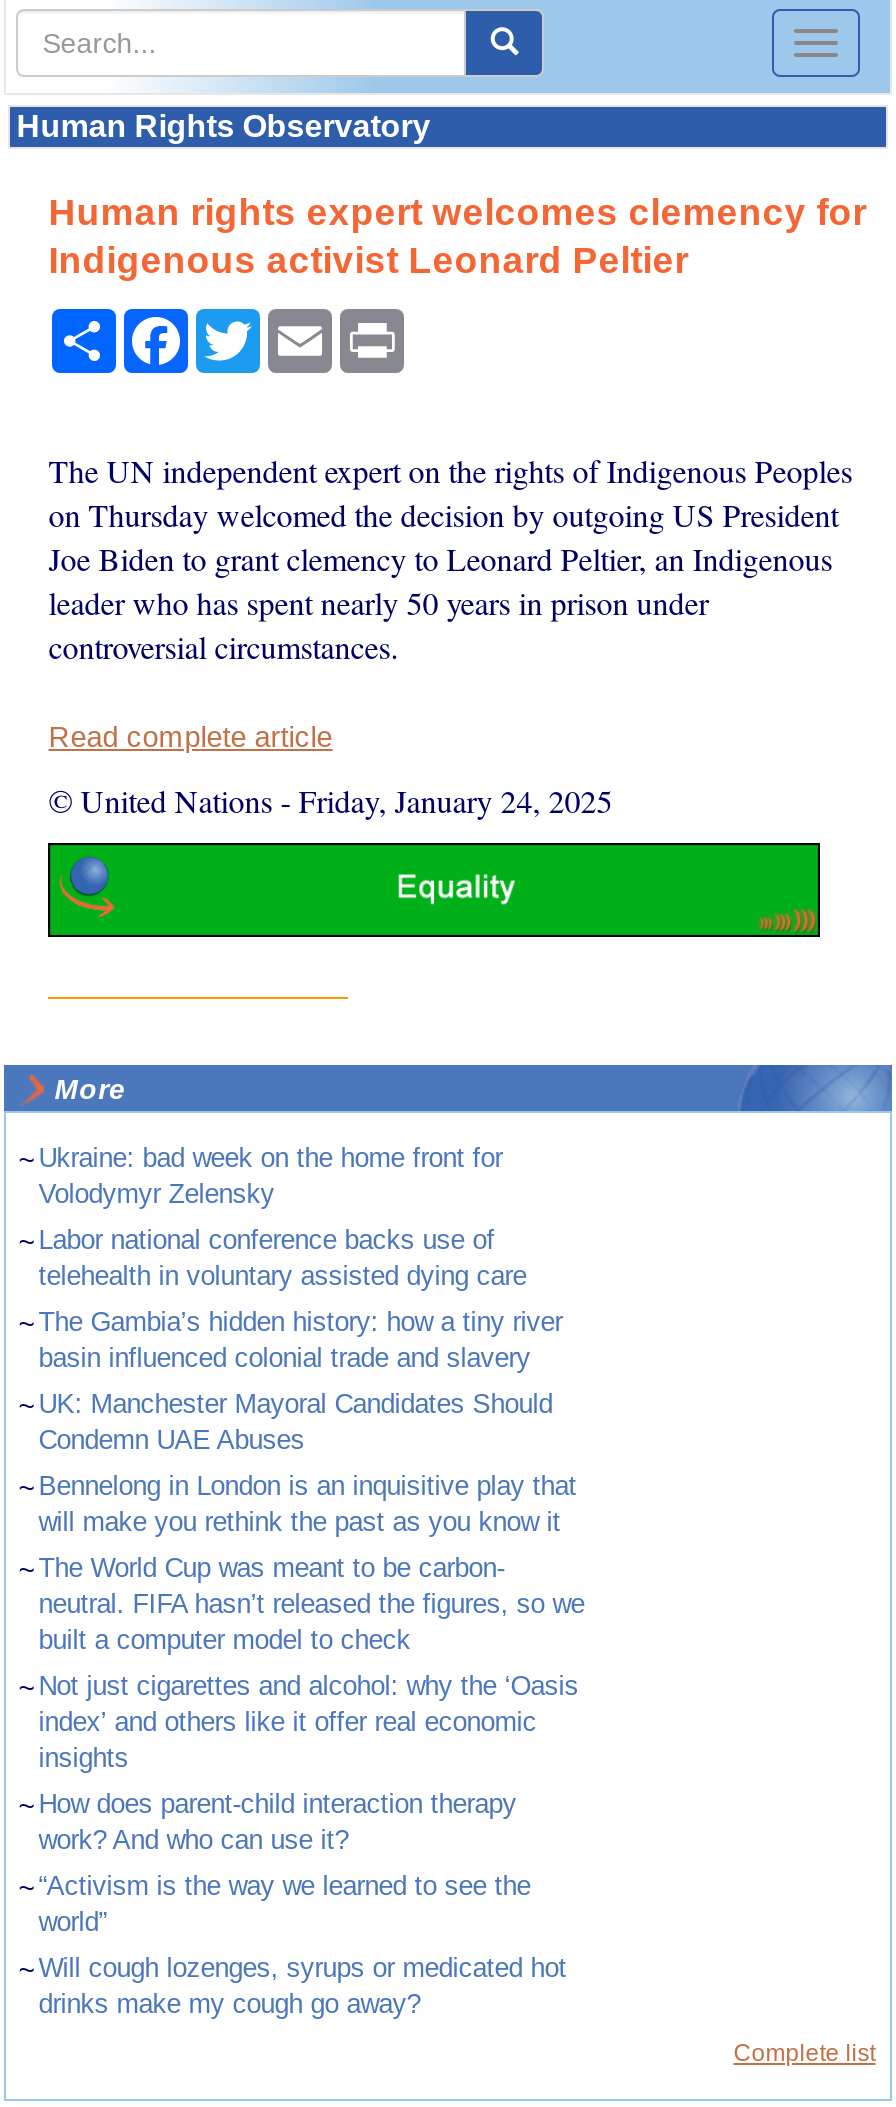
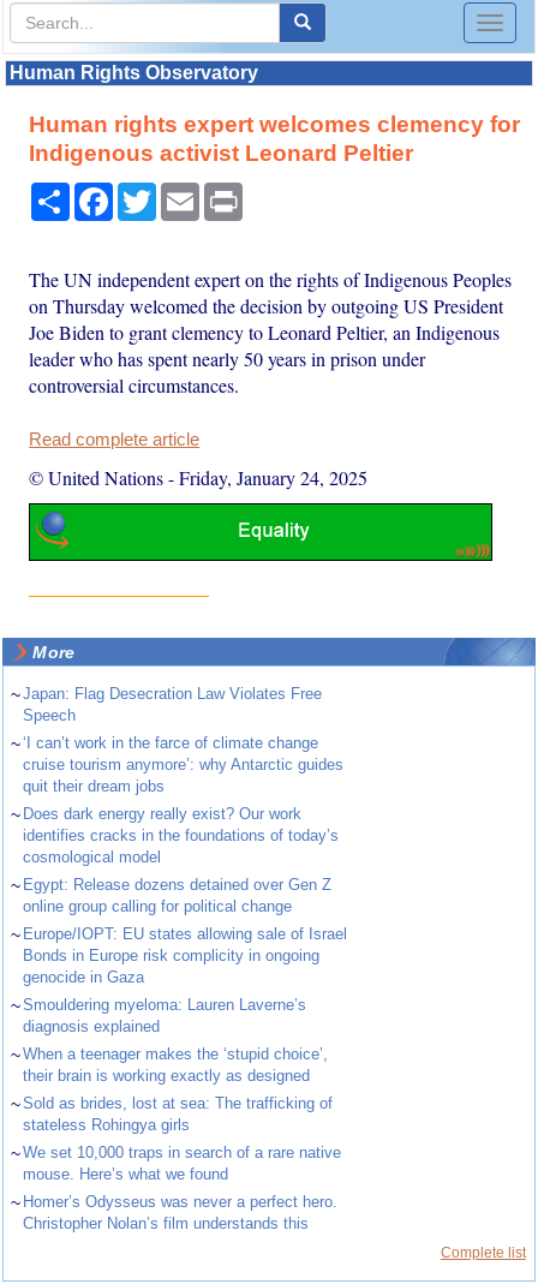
- ~ Ukraine: bad week on the home front for
- Volodymyr Zelensky
+ ~ Japan: Flag Desecration Law Violates Free
+ Speech

- ~ Labor national conference backs use of
- telehealth in voluntary assisted dying care
+ ~ ‘I can’t work in the farce of climate change
+ cruise tourism anymore’: why Antarctic guides
+ quit their dream jobs

- ~ The Gambia’s hidden history: how a tiny river
- basin influenced colonial trade and slavery
+ ~ Does dark energy really exist? Our work
+ identifies cracks in the foundations of today’s
+ cosmological model

- ~ UK: Manchester Mayoral Candidates Should
- Condemn UAE Abuses
+ ~ Egypt: Release dozens detained over Gen Z
+ online group calling for political change

- ~ Bennelong in London is an inquisitive play that
- will make you rethink the past as you know it
+ ~ Europe/IOPT: EU states allowing sale of Israel
+ Bonds in Europe risk complicity in ongoing
+ genocide in Gaza

- ~ The World Cup was meant to be carbon-
- neutral. FIFA hasn’t released the figures, so we
- built a computer model to check
+ ~ Smouldering myeloma: Lauren Laverne’s
+ diagnosis explained

- ~ Not just cigarettes and alcohol: why the ‘Oasis
- index’ and others like it offer real economic
- insights
+ ~ When a teenager makes the ‘stupid choice’,
+ their brain is working exactly as designed

- ~ How does parent-child interaction therapy
- work? And who can use it?
+ ~ Sold as brides, lost at sea: The trafficking of
+ stateless Rohingya girls

- ~ “Activism is the way we learned to see the
- world”
+ ~ We set 10,000 traps in search of a rare native
+ mouse. Here’s what we found

- ~ Will cough lozenges, syrups or medicated hot
- drinks make my cough go away?
+ ~ Homer’s Odysseus was never a perfect hero.
+ Christopher Nolan’s film understands this
